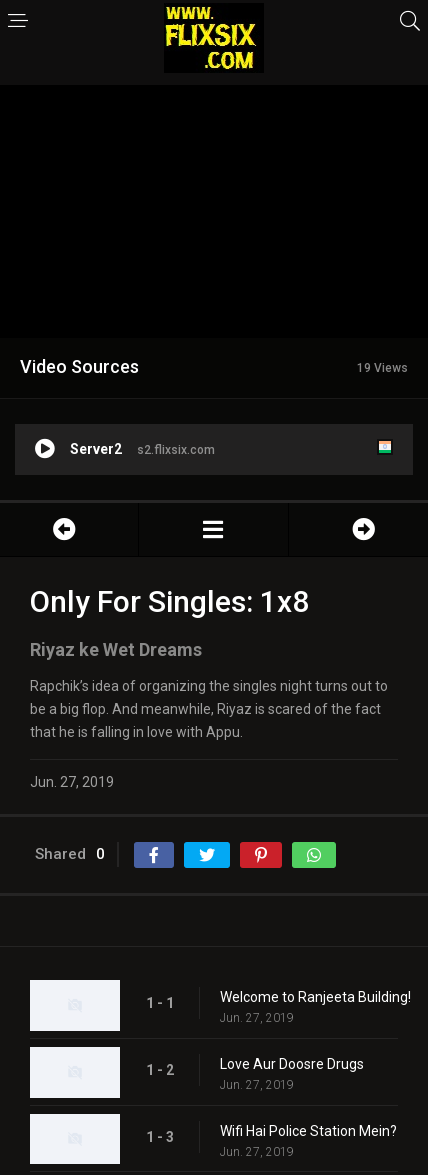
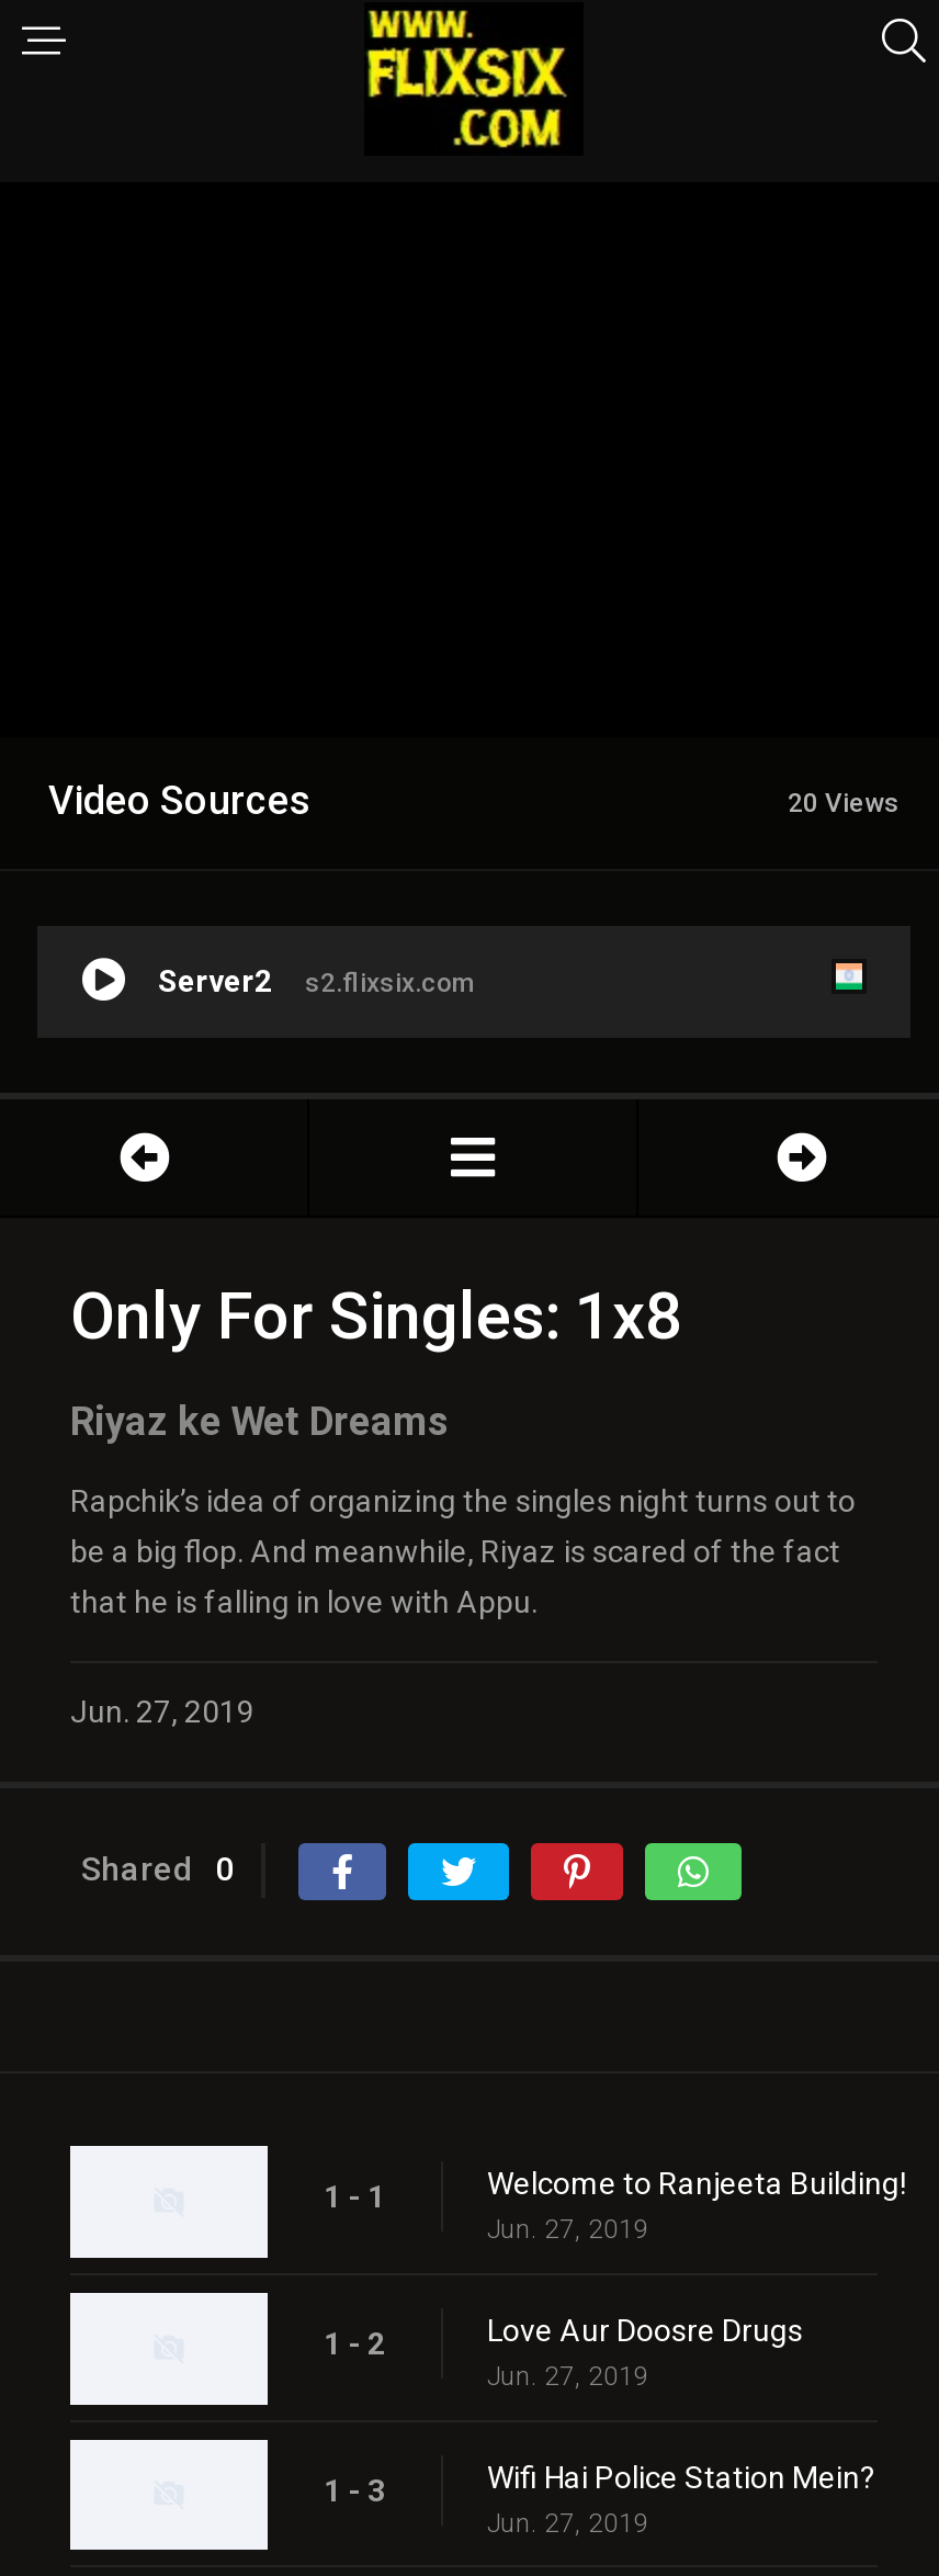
- 19 Views
+ 20 Views
